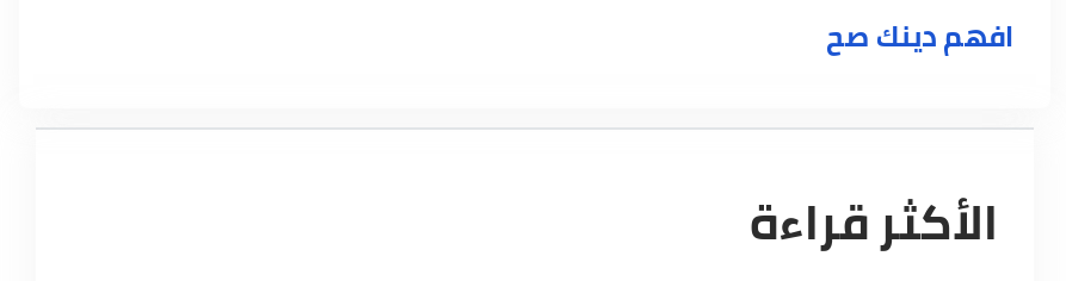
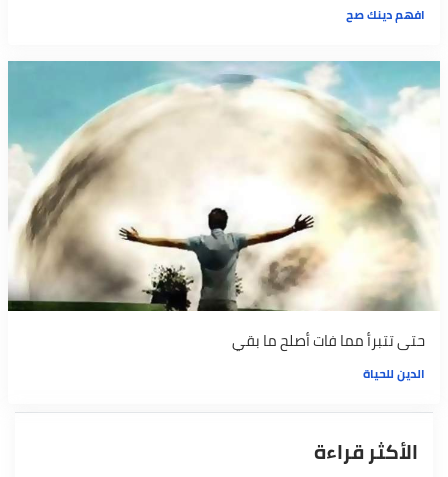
+ [image]
+ حتى تتبرأ مما فات أصلح ما بقي
+ الدين للحياة
